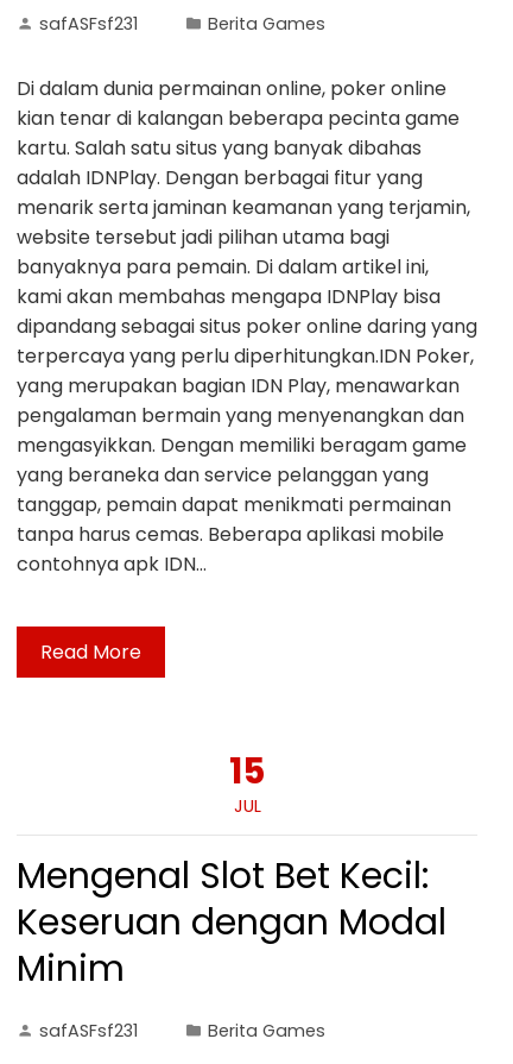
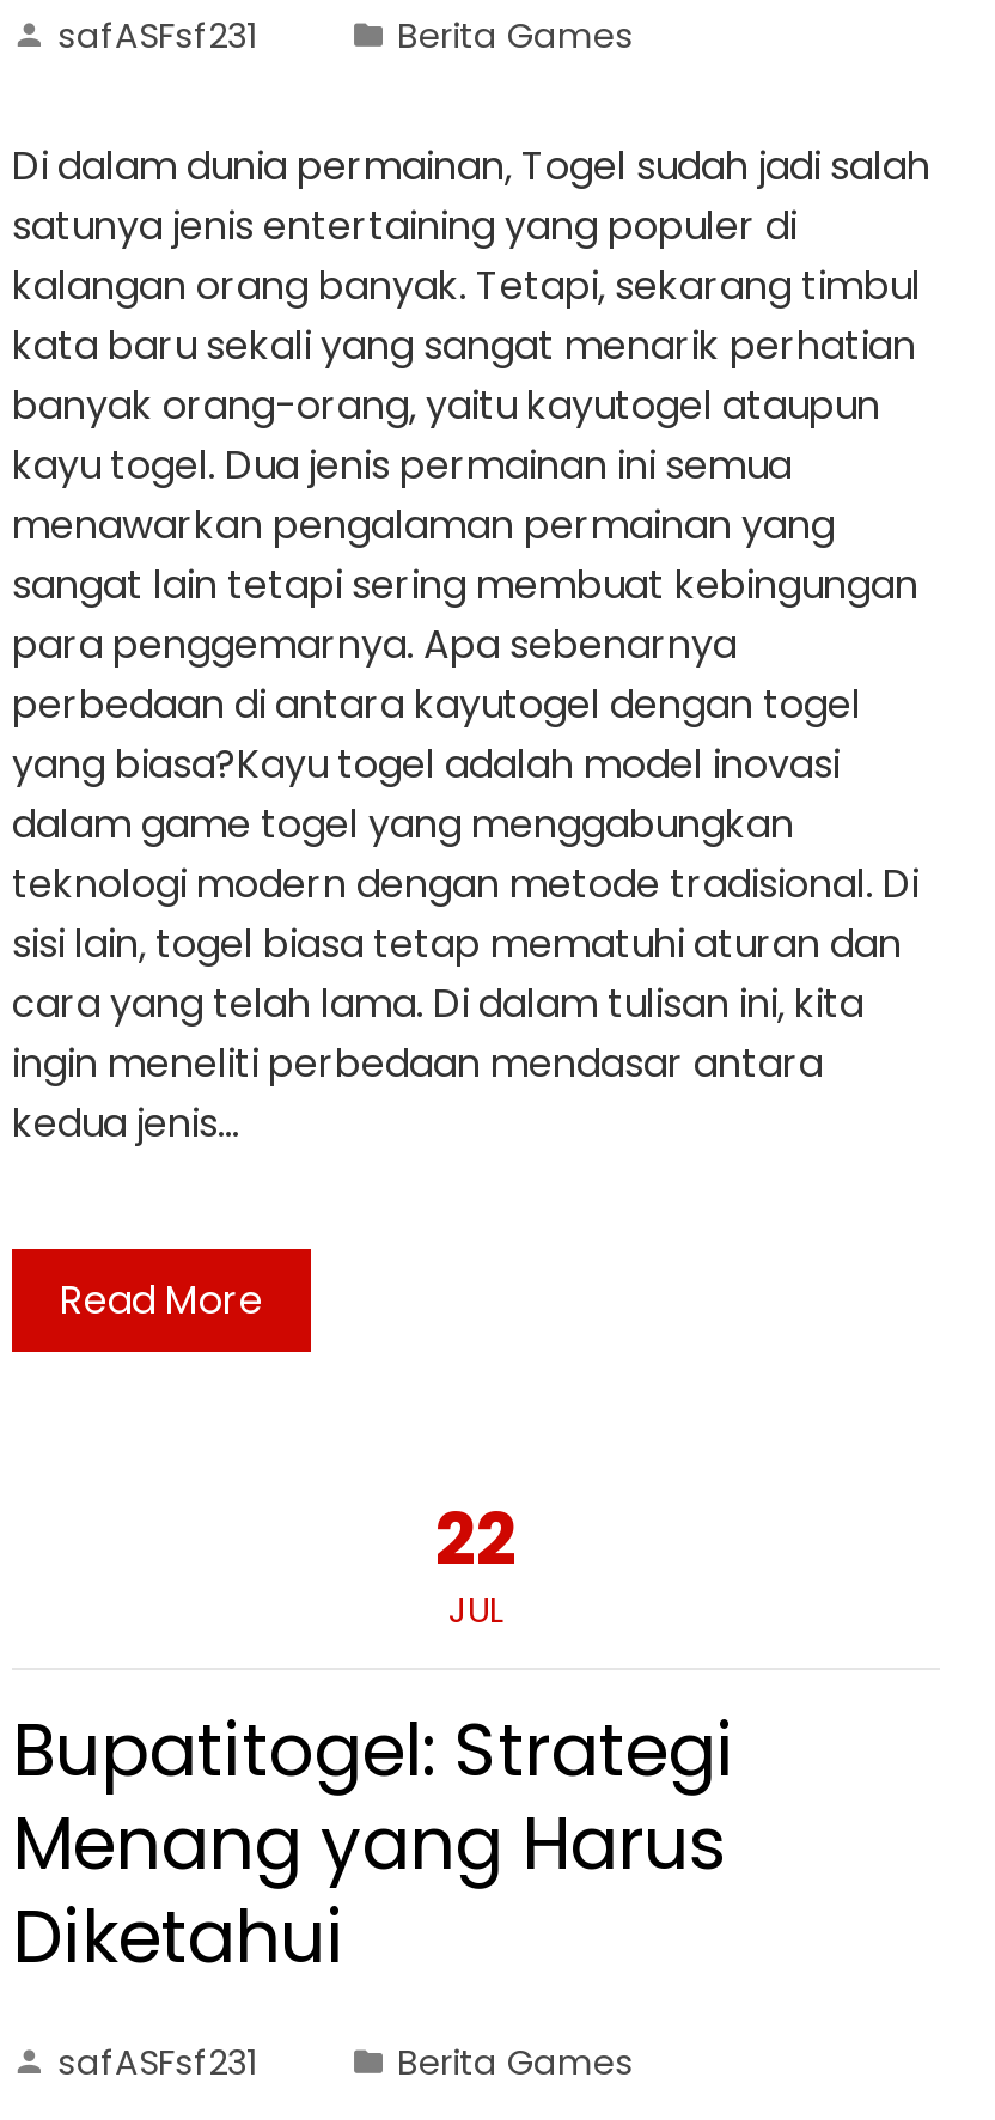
- Di dalam dunia permainan online, poker online
- kian tenar di kalangan beberapa pecinta game
- kartu. Salah satu situs yang banyak dibahas
- adalah IDNPlay. Dengan berbagai fitur yang
- menarik serta jaminan keamanan yang terjamin,
- website tersebut jadi pilihan utama bagi
- banyaknya para pemain. Di dalam artikel ini,
- kami akan membahas mengapa IDNPlay bisa
- dipandang sebagai situs poker online daring yang
- terpercaya yang perlu diperhitungkan.IDN Poker,
- yang merupakan bagian IDN Play, menawarkan
- pengalaman bermain yang menyenangkan dan
- mengasyikkan. Dengan memiliki beragam game
- yang beraneka dan service pelanggan yang
- tanggap, pemain dapat menikmati permainan
- tanpa harus cemas. Beberapa aplikasi mobile
- contohnya apk IDN…
+ Di dalam dunia permainan, Togel sudah jadi salah
+ satunya jenis entertaining yang populer di
+ kalangan orang banyak. Tetapi, sekarang timbul
+ kata baru sekali yang sangat menarik perhatian
+ banyak orang-orang, yaitu kayutogel ataupun
+ kayu togel. Dua jenis permainan ini semua
+ menawarkan pengalaman permainan yang
+ sangat lain tetapi sering membuat kebingungan
+ para penggemarnya. Apa sebenarnya
+ perbedaan di antara kayutogel dengan togel
+ yang biasa?Kayu togel adalah model inovasi
+ dalam game togel yang menggabungkan
+ teknologi modern dengan metode tradisional. Di
+ sisi lain, togel biasa tetap mematuhi aturan dan
+ cara yang telah lama. Di dalam tulisan ini, kita
+ ingin meneliti perbedaan mendasar antara
+ kedua jenis…

- 15
+ 22

- Mengenal Slot Bet Kecil:
- Keseruan dengan Modal
- Minim
+ Bupatitogel: Strategi
+ Menang yang Harus
+ Diketahui
